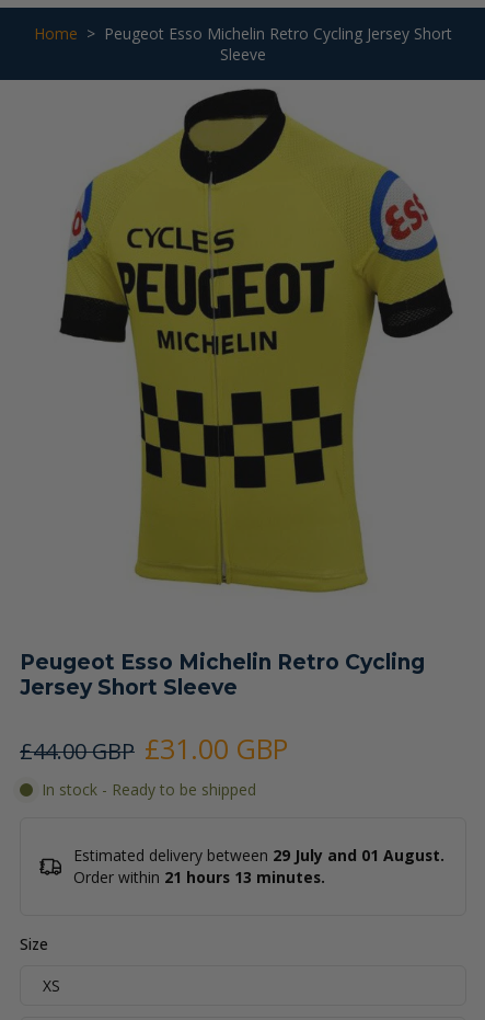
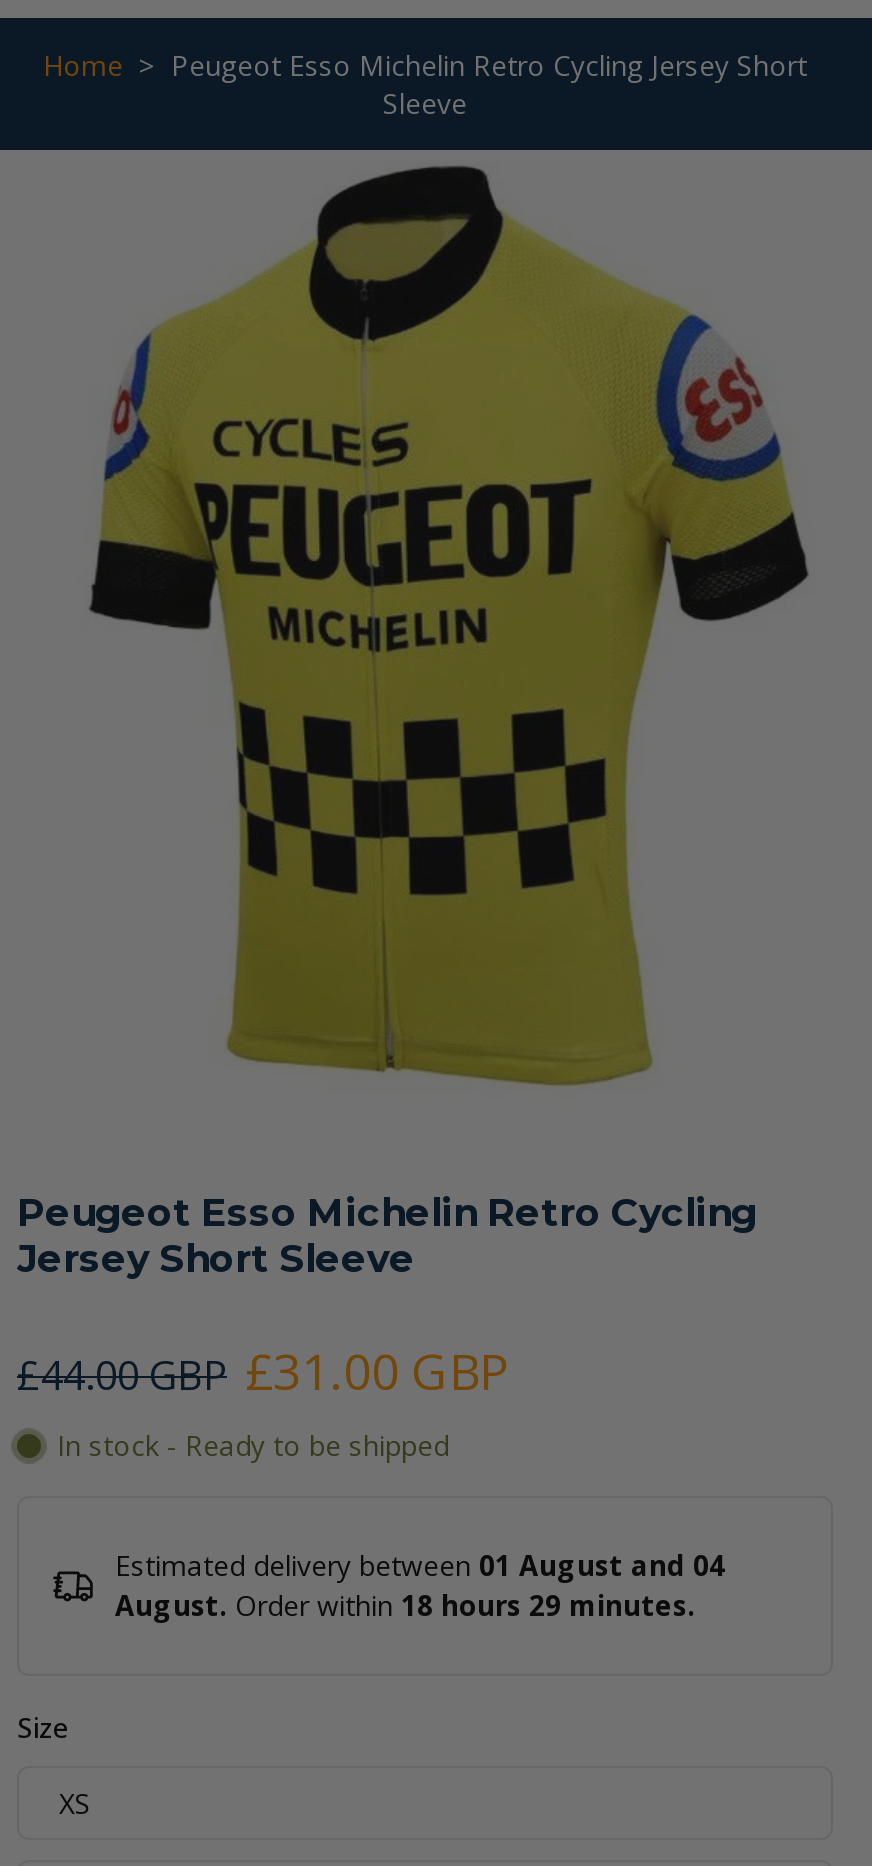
- Estimated delivery between 29 July and 01 August.
- Order within 21 hours 13 minutes.
+ Estimated delivery between 01 August and 04
+ August. Order within 18 hours 29 minutes.
